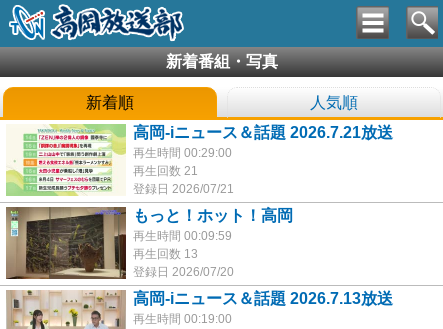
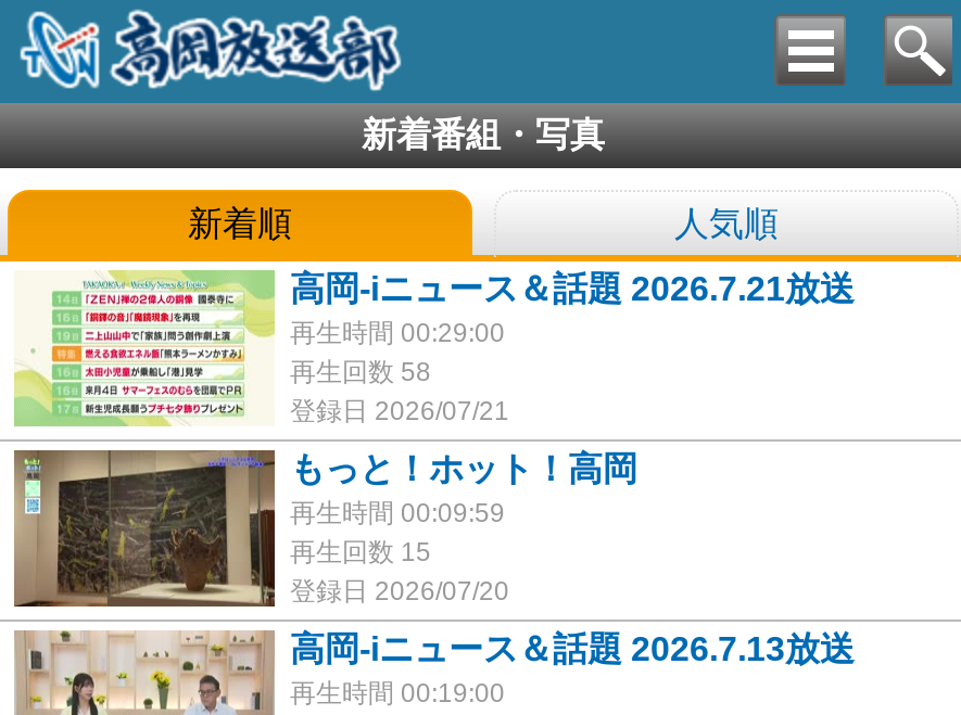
- 再生回数 21
+ 再生回数 58

- 再生回数 13
+ 再生回数 15
